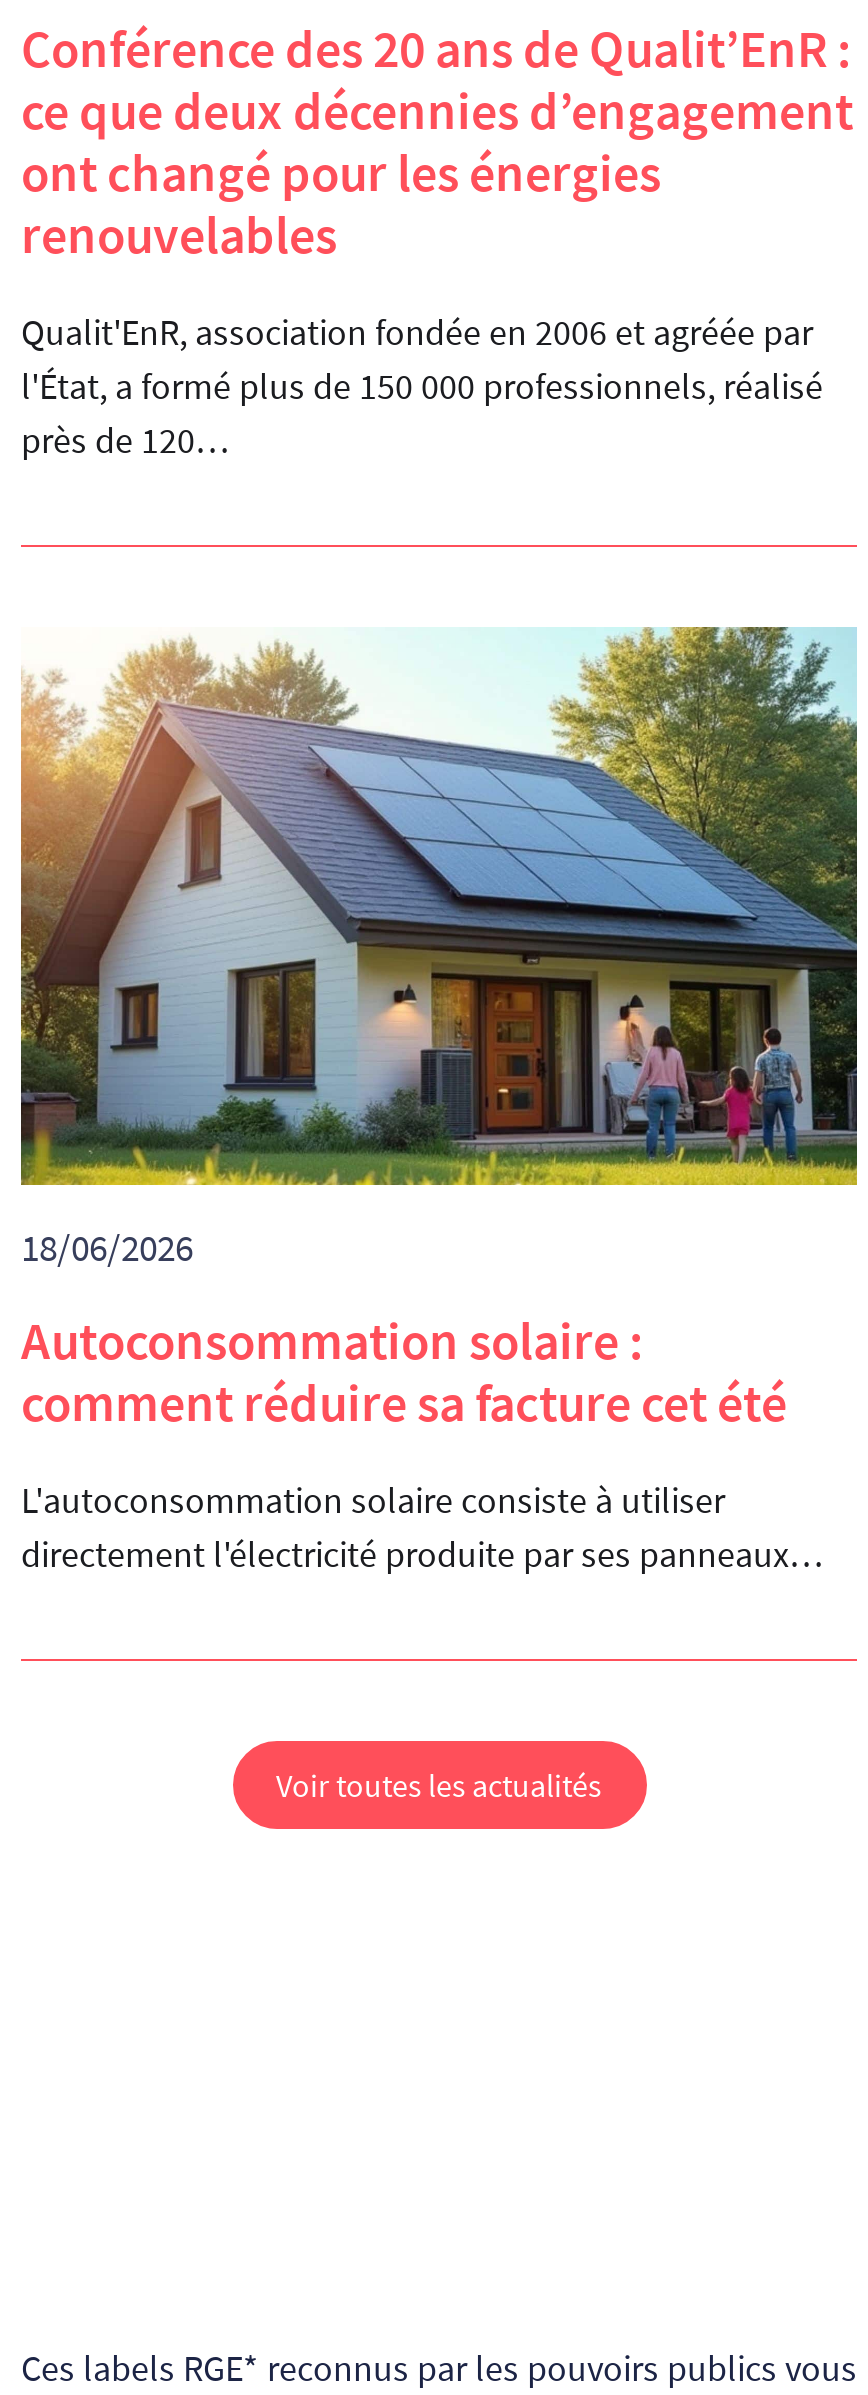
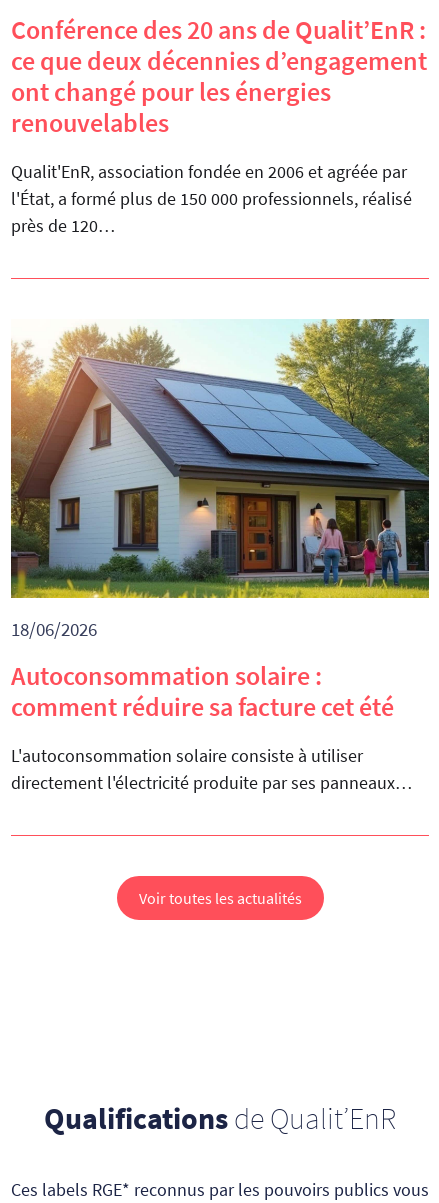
+ Qualifications de Qualit’EnR
